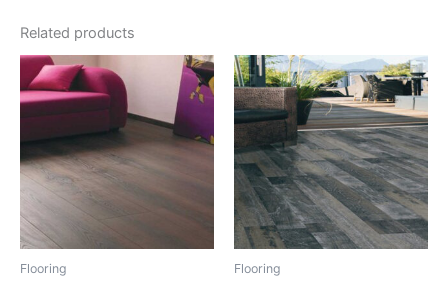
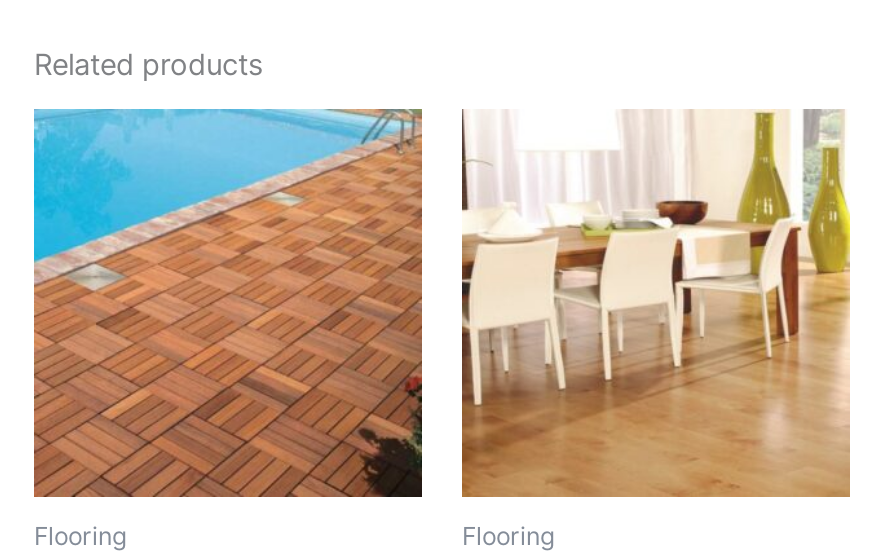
- [image]
+ [image]

- [image]
+ [image]
